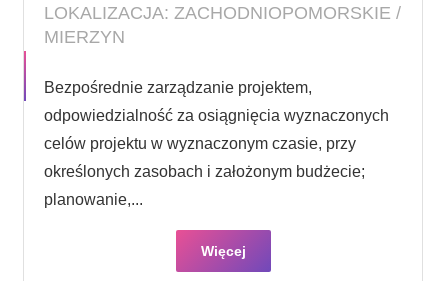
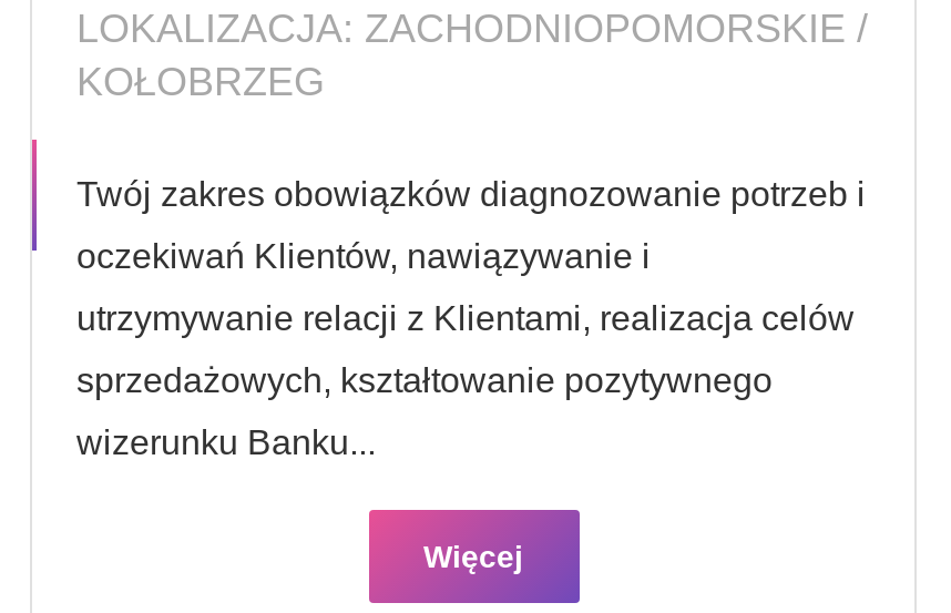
- MIERZYN
+ KOŁOBRZEG

- Bezpośrednie zarządzanie projektem,
+ Twój zakres obowiązków diagnozowanie potrzeb i

- odpowiedzialność za osiągnięcia wyznaczonych
+ oczekiwań Klientów, nawiązywanie i

- celów projektu w wyznaczonym czasie, przy
+ utrzymywanie relacji z Klientami, realizacja celów

- określonych zasobach i założonym budżecie;
+ sprzedażowych, kształtowanie pozytywnego

- planowanie,...
+ wizerunku Banku...
